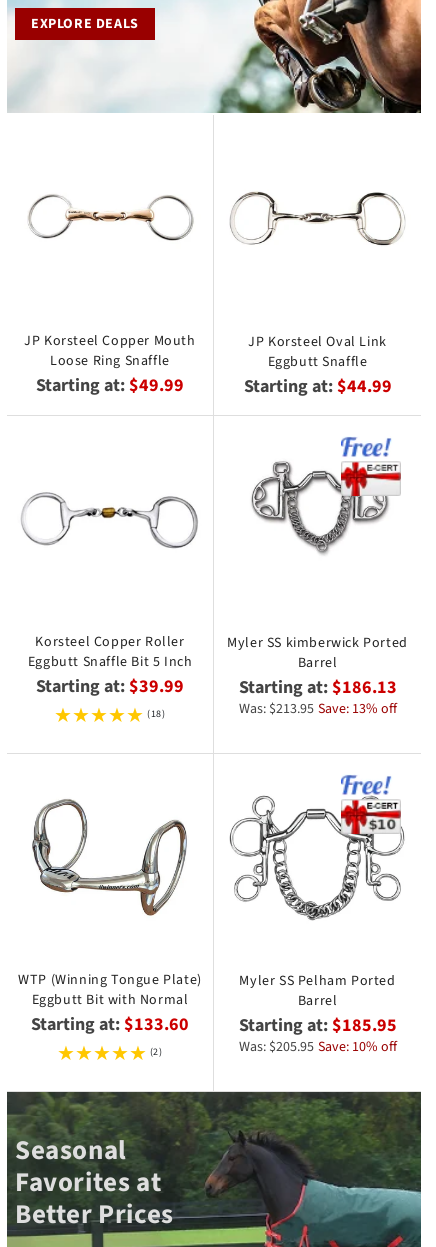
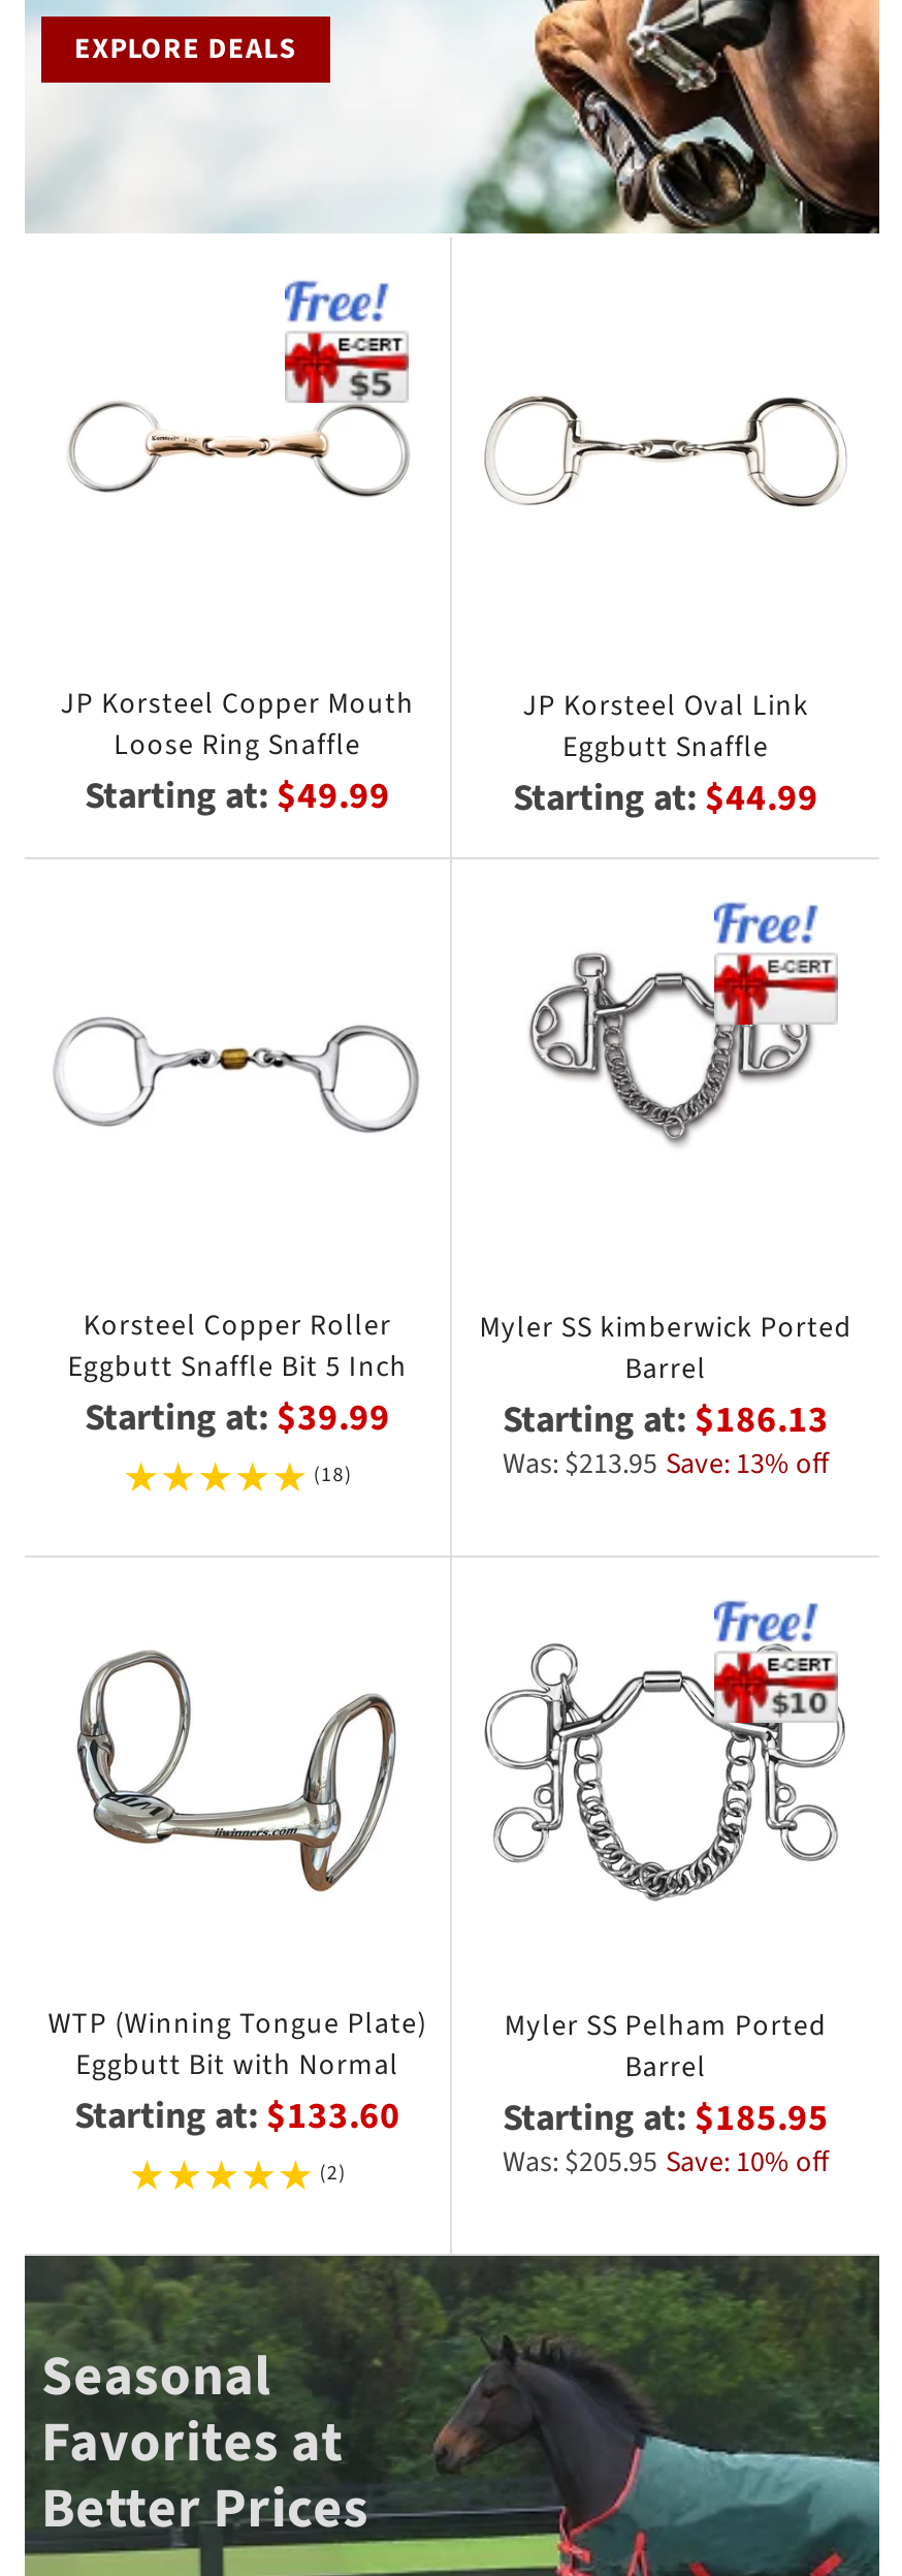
+ [image]
